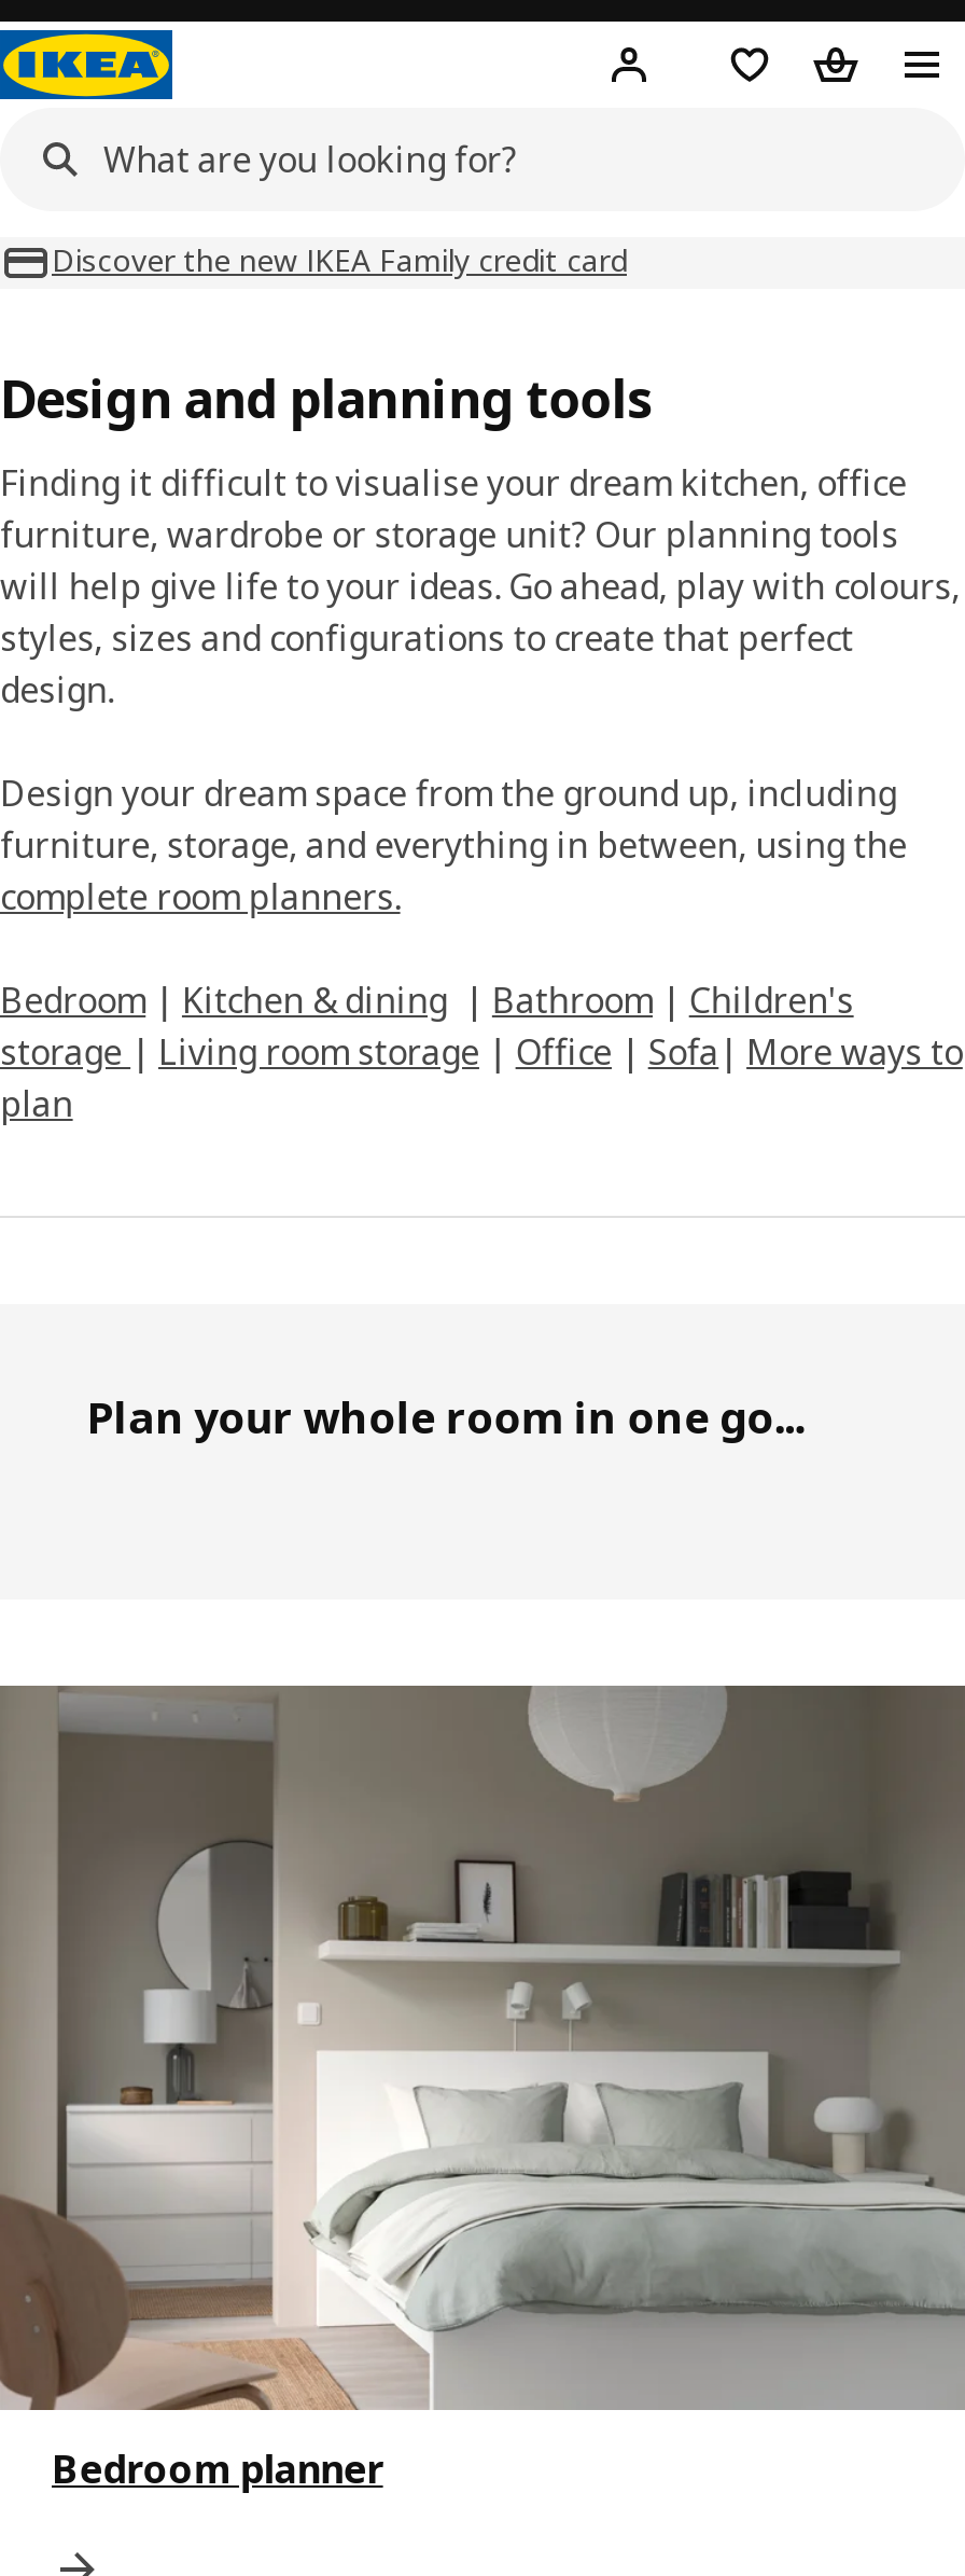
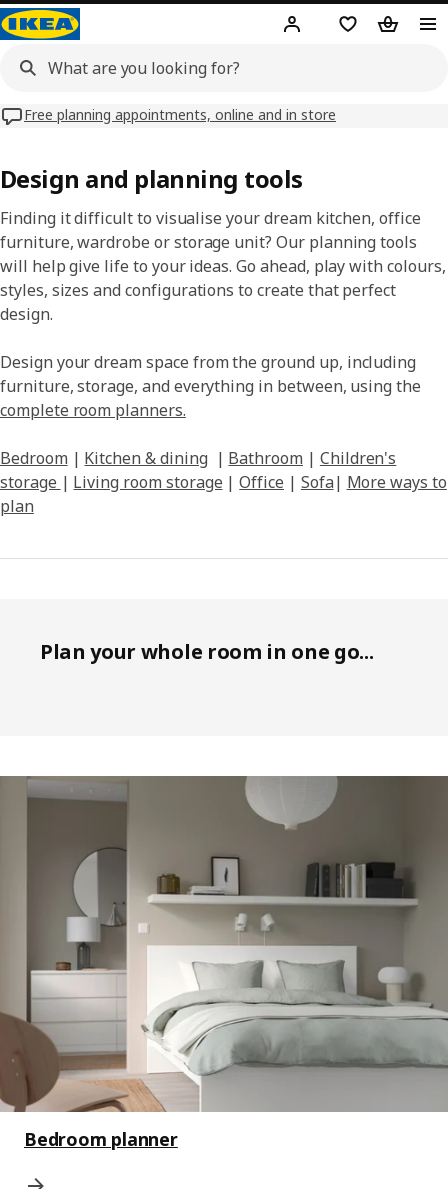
- Discover the new IKEA Family credit card
+ Free planning appointments, online and in store
